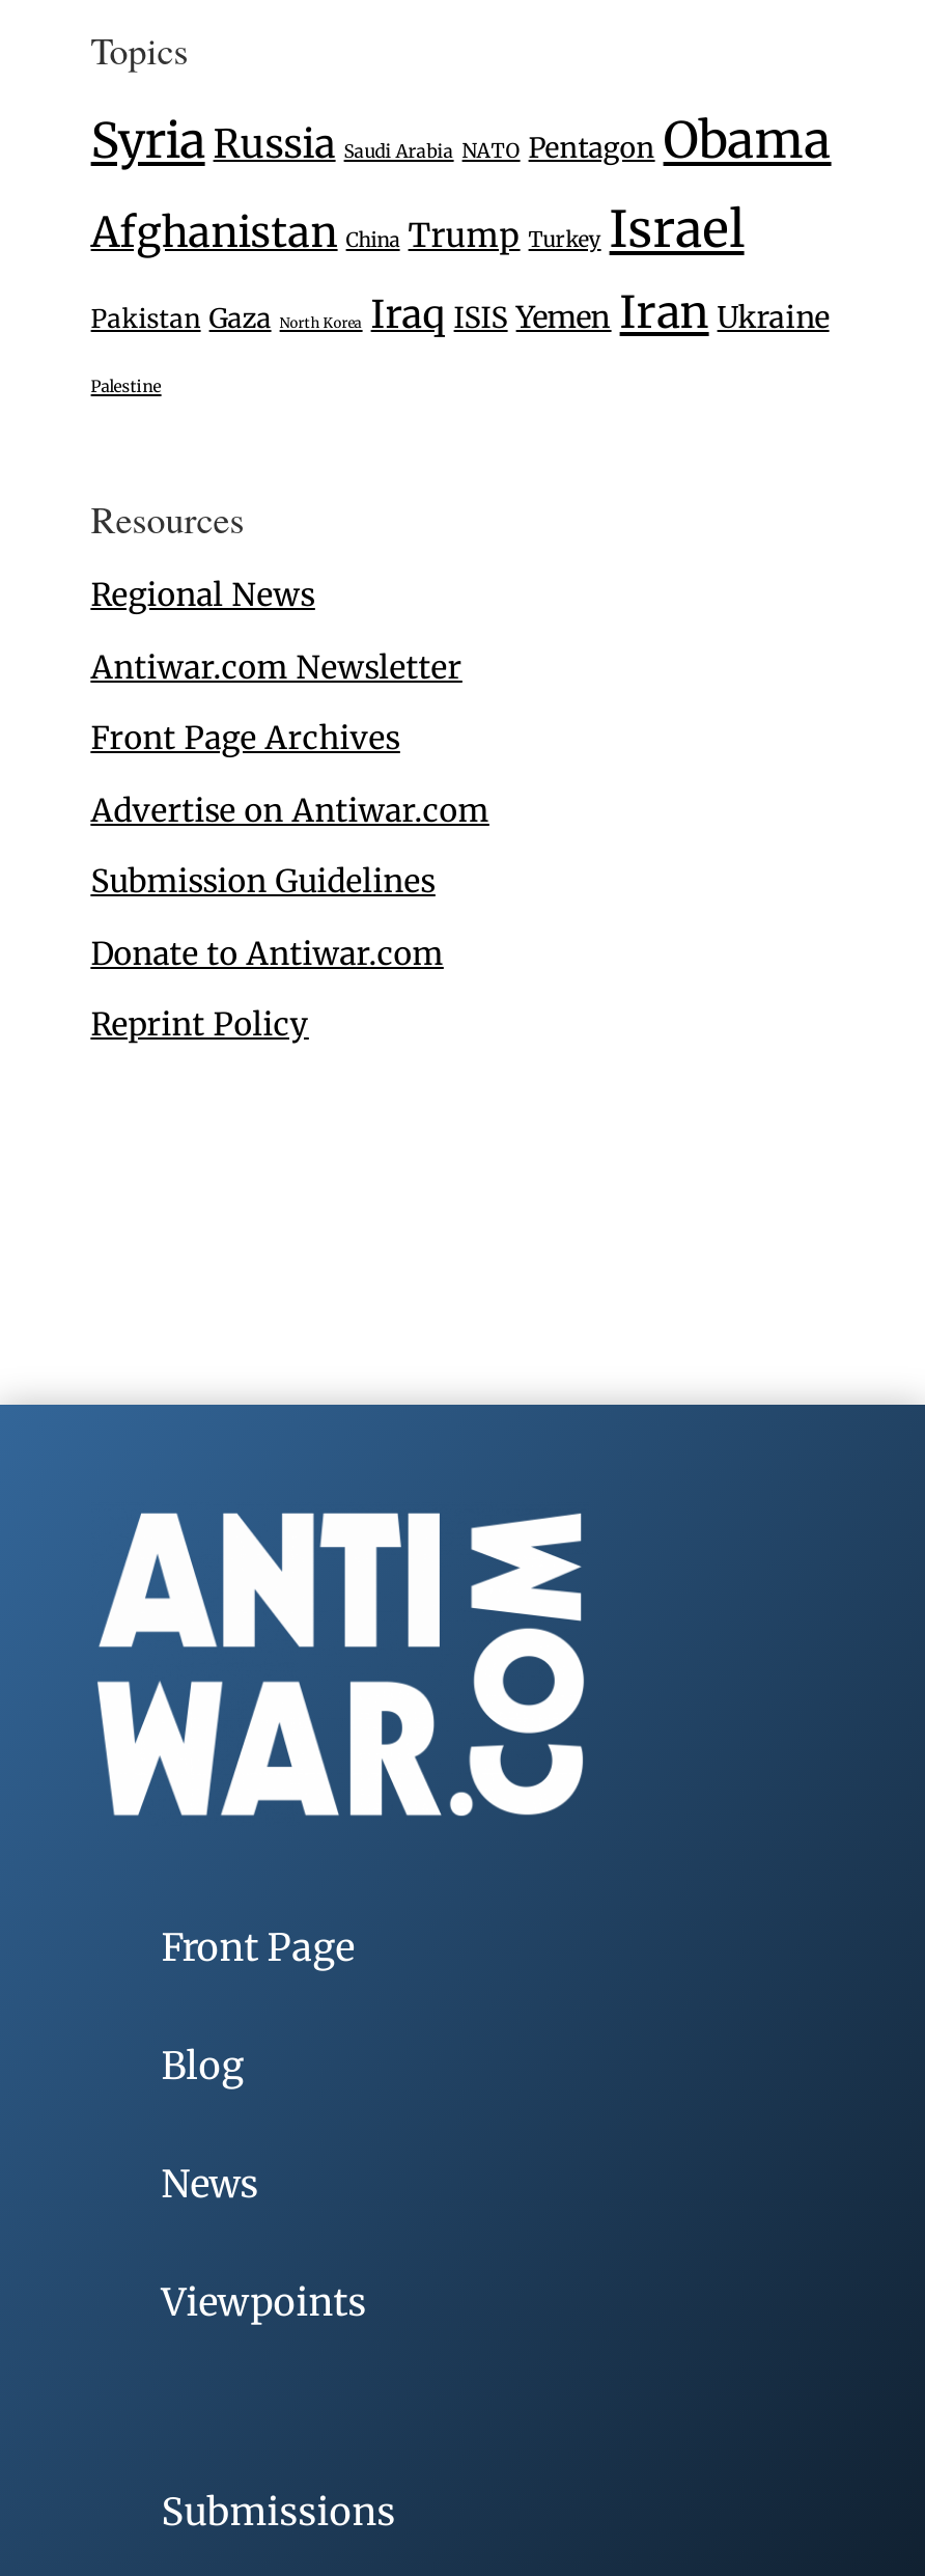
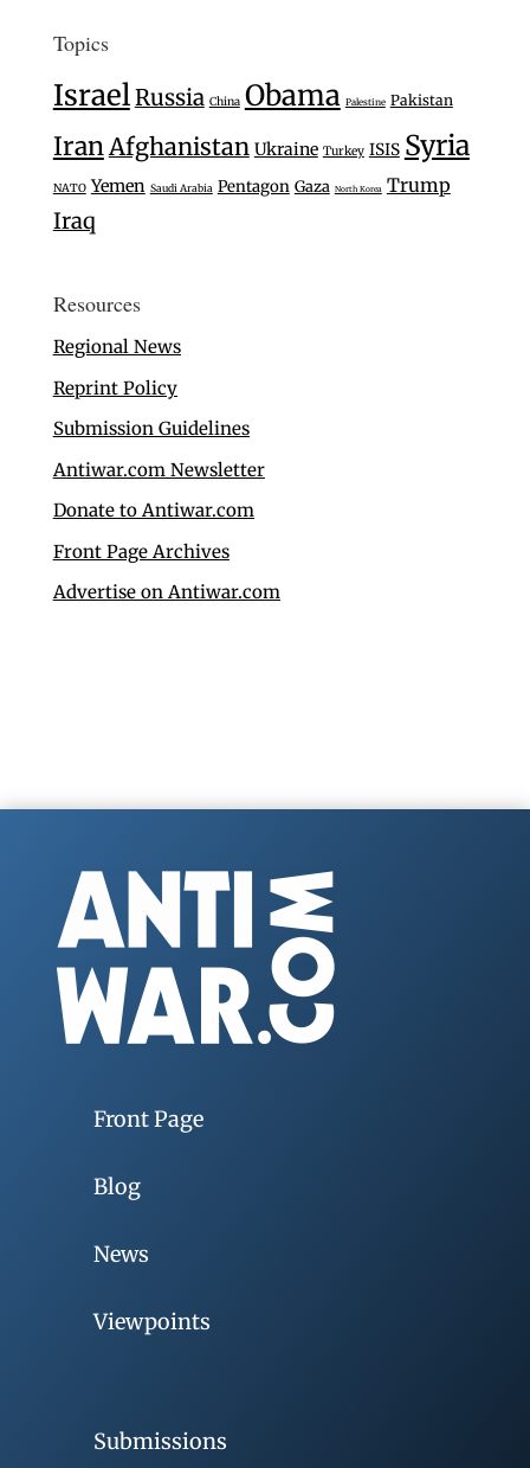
- Syria Russia Saudi Arabia NATO Pentagon Obama
- Afghanistan China Trump Turkey Israel
- Pakistan Gaza North Korea Iraq ISIS Yemen Iran Ukraine
- Palestine
+ Israel Russia China Obama Palestine Pakistan
+ Iran Afghanistan Ukraine Turkey ISIS Syria
+ NATO Yemen Saudi Arabia Pentagon Gaza North Korea Trump
+ Iraq

moved down: Antiwar.com Newsletter

moved down: Front Page Archives | Advertise on Antiwar.com

moved up: Reprint Policy | Submission Guidelines

moved up: Donate to Antiwar.com
